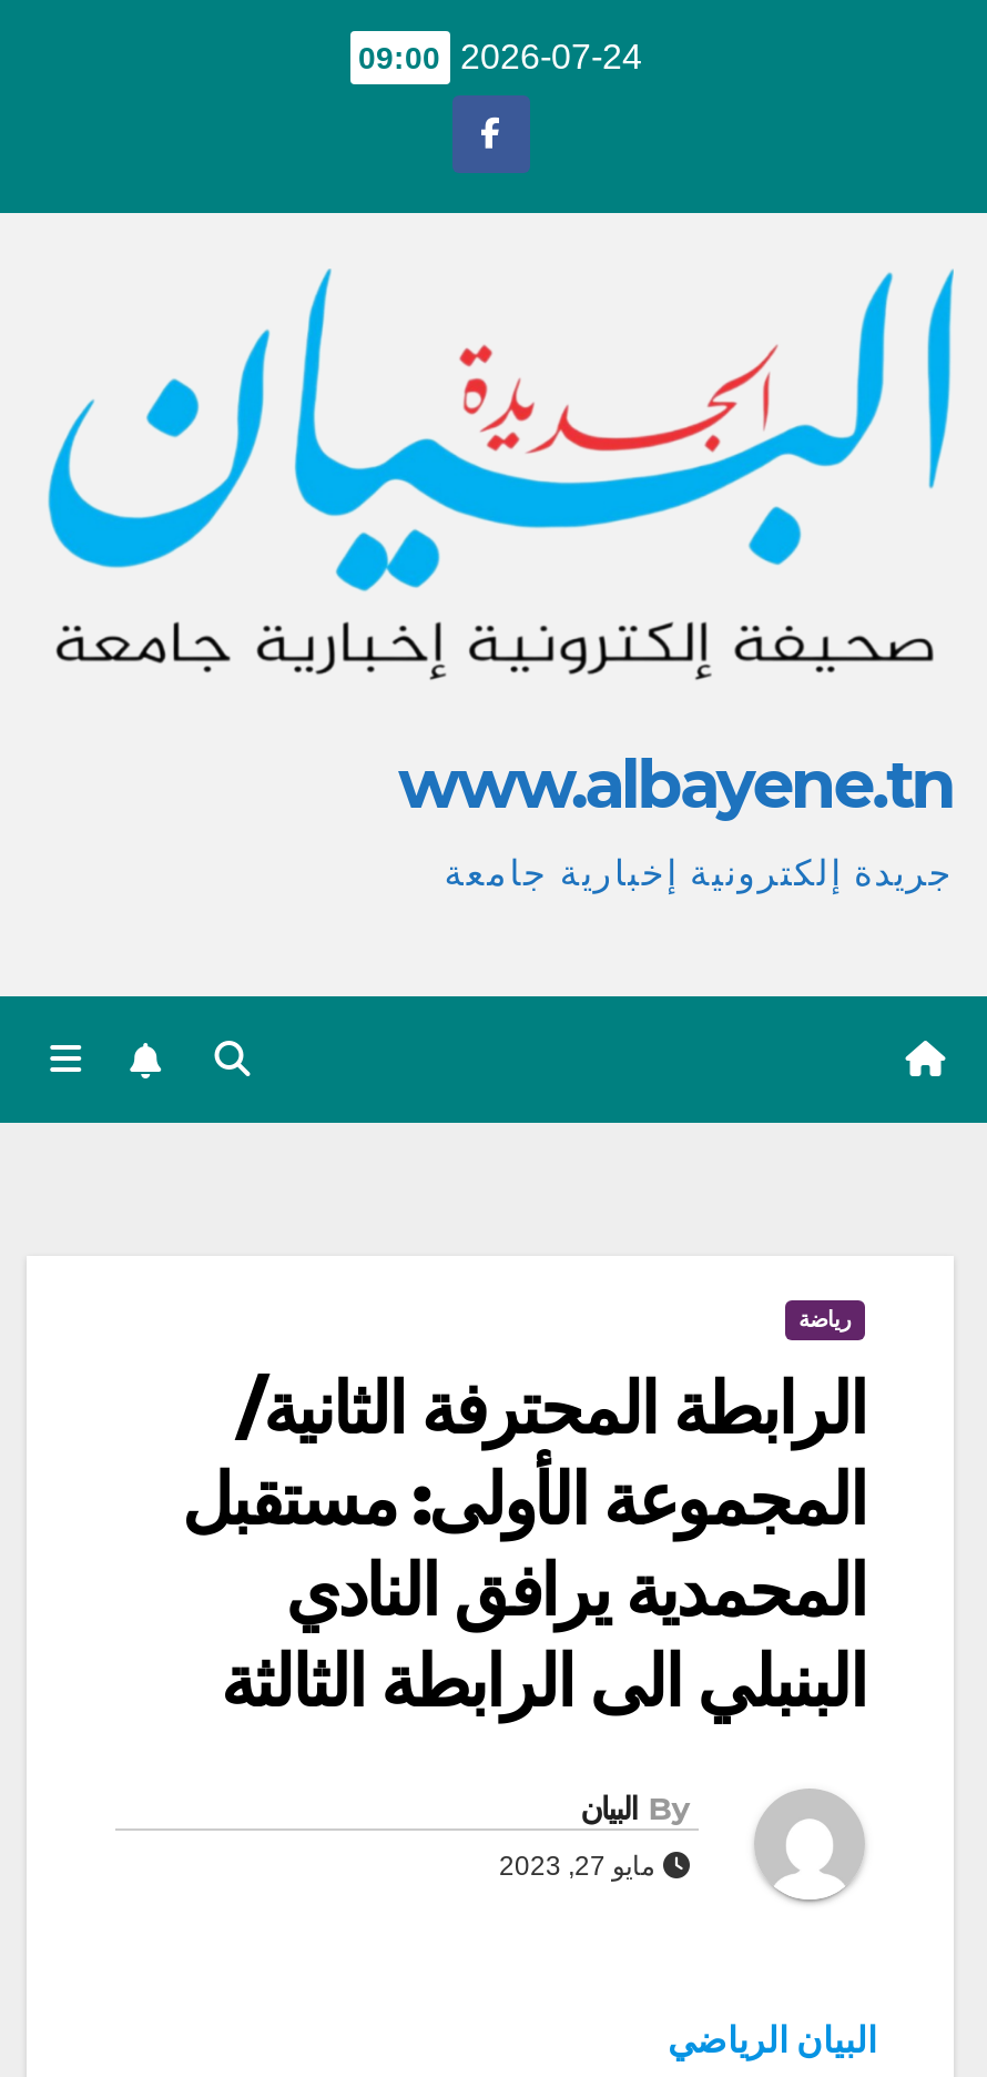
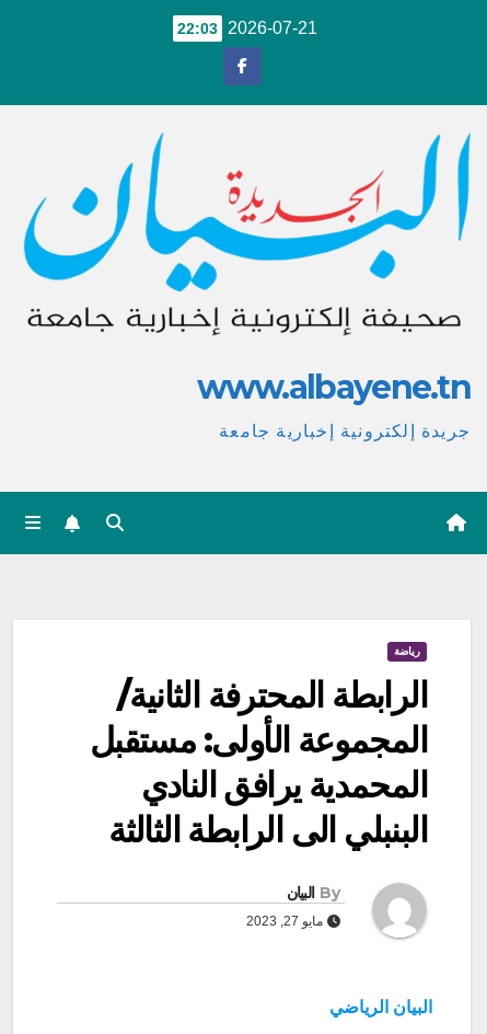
- 09:00
+ 22:03

- 2026-07-24
+ 2026-07-21
